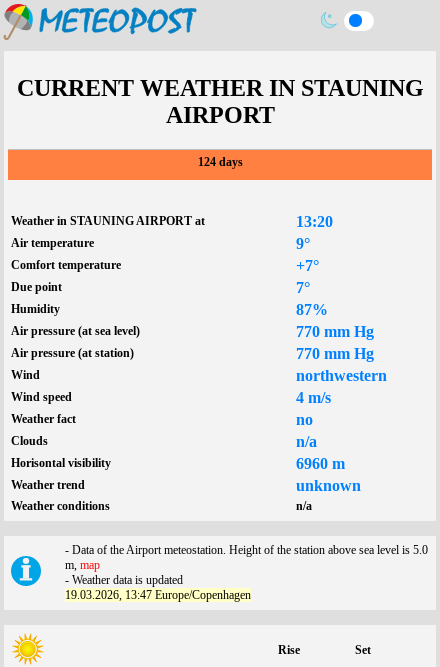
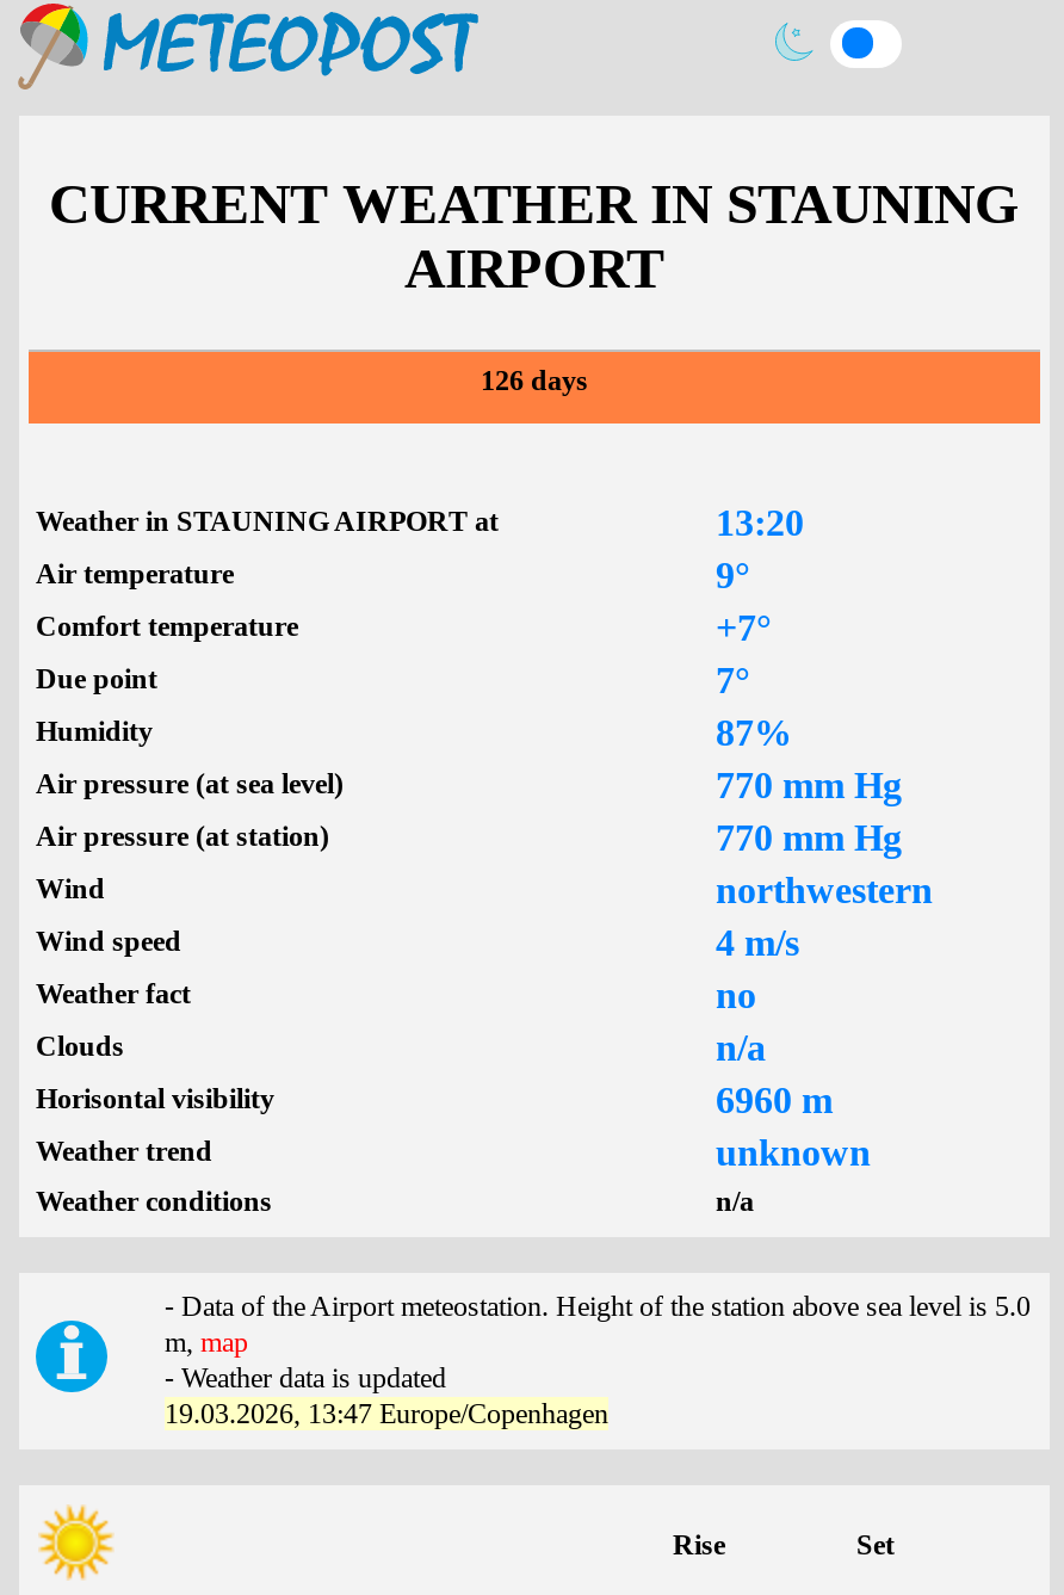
- 124 days
+ 126 days
